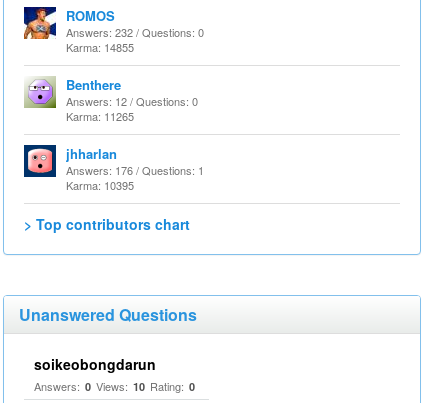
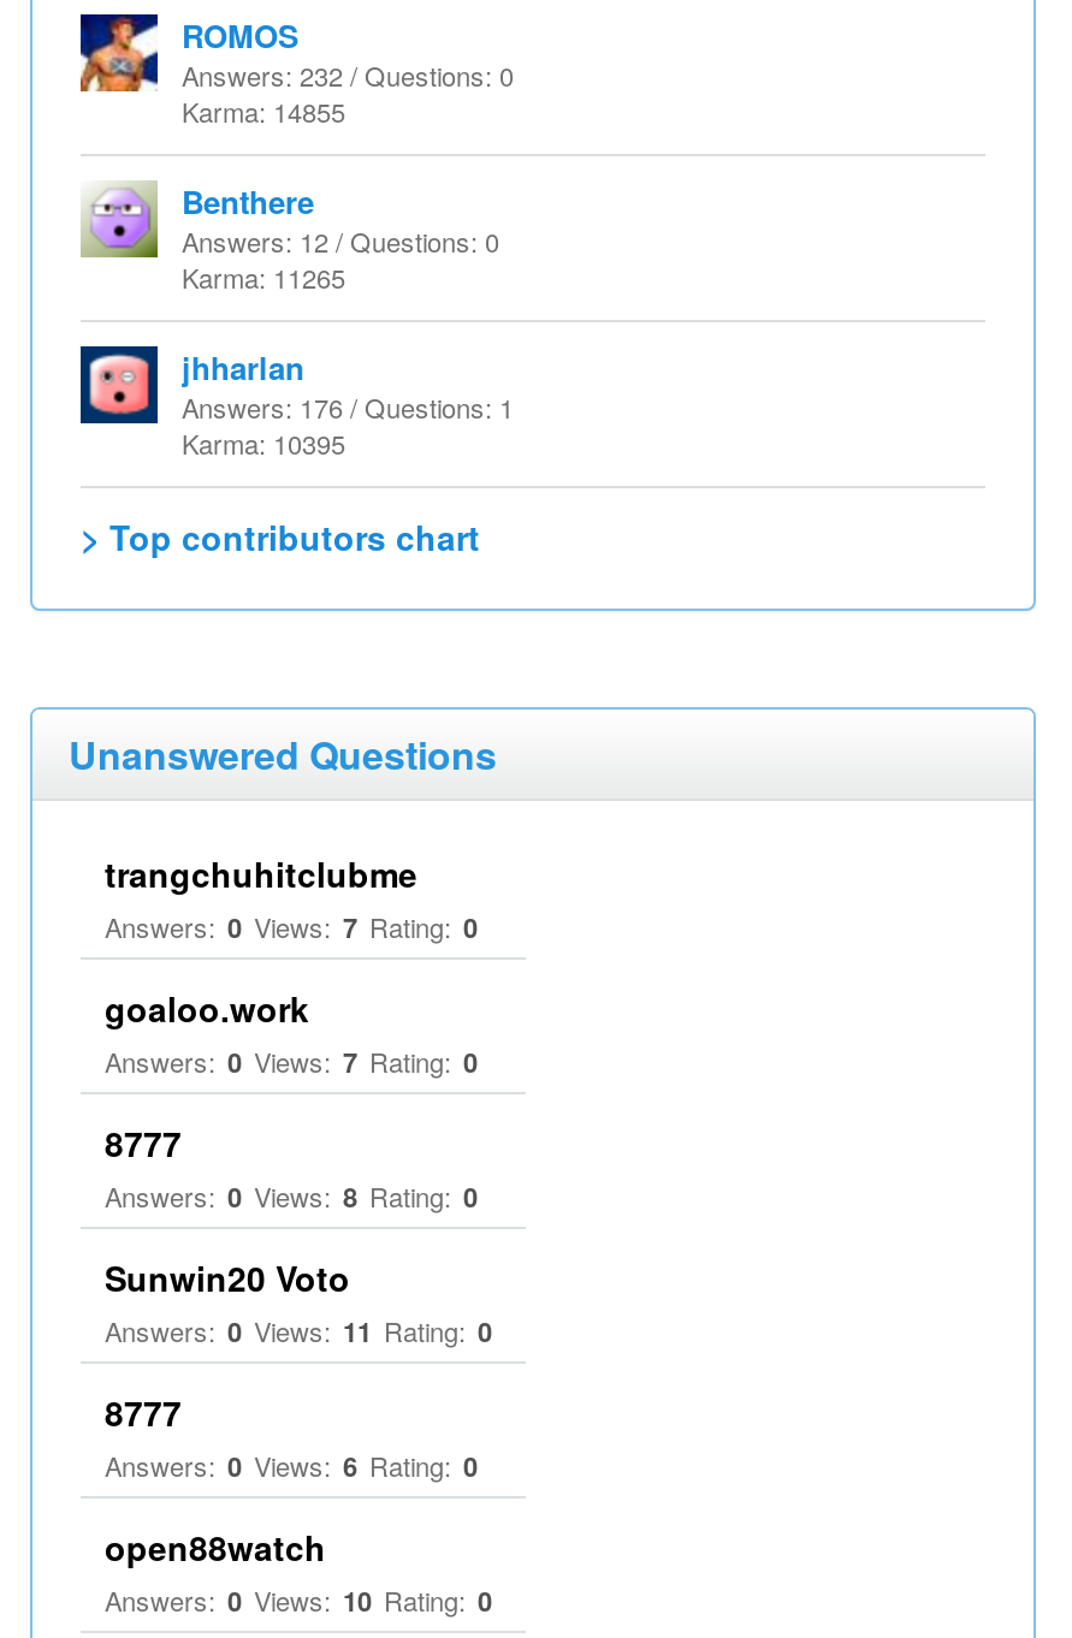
- soikeobongdarun
+ trangchuhitclubme
+ Answers: 0 Views: 7 Rating: 0
+ goaloo.work
+ Answers: 0 Views: 7 Rating: 0
+ 8777
+ Answers: 0 Views: 8 Rating: 0
+ Sunwin20 Voto
+ Answers: 0 Views: 11 Rating: 0
+ 8777
+ Answers: 0 Views: 6 Rating: 0
+ open88watch
